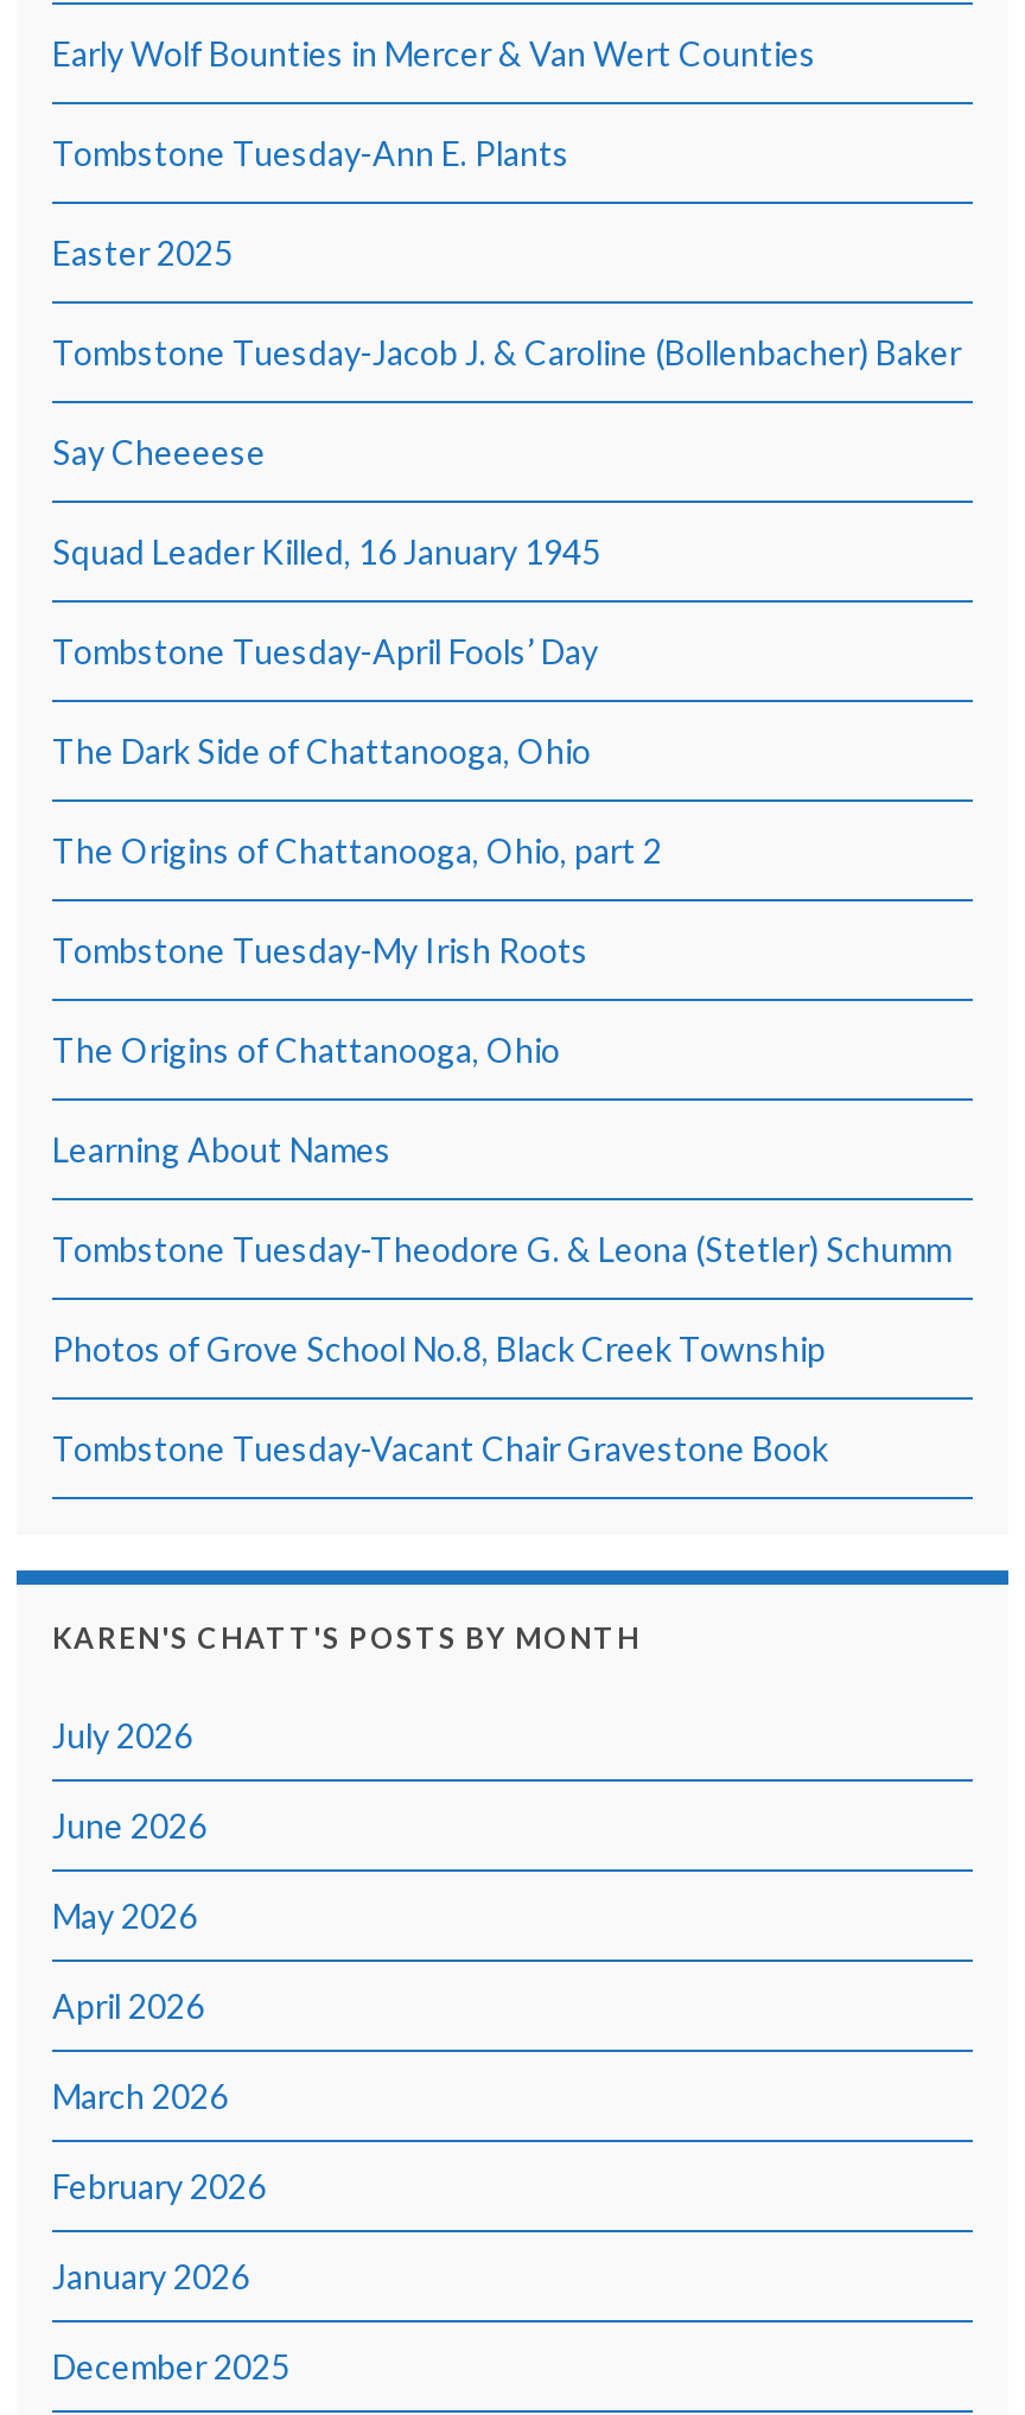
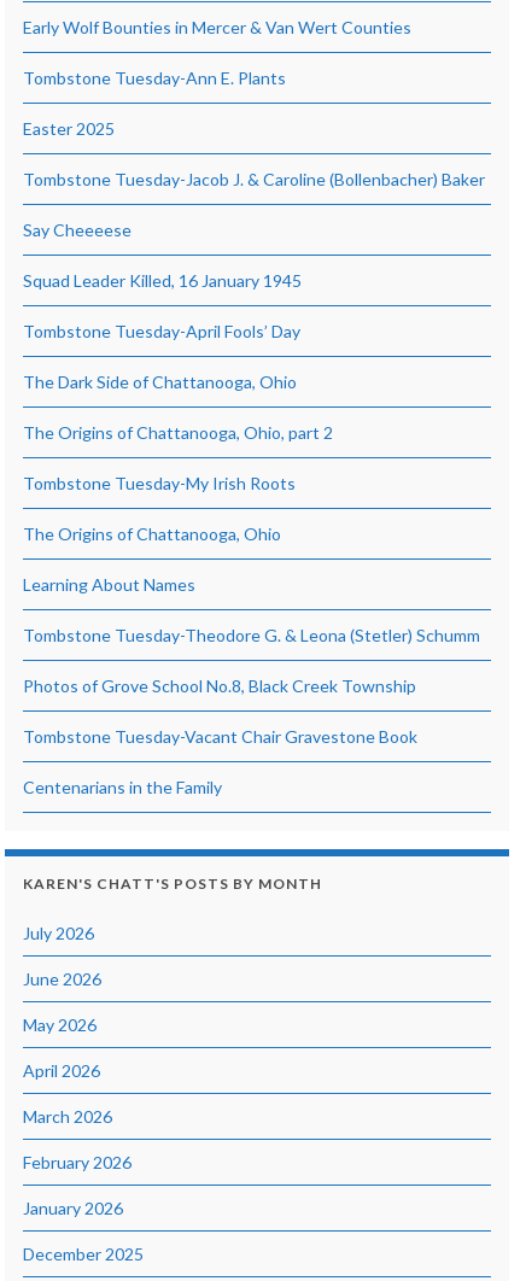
+ Centenarians in the Family
